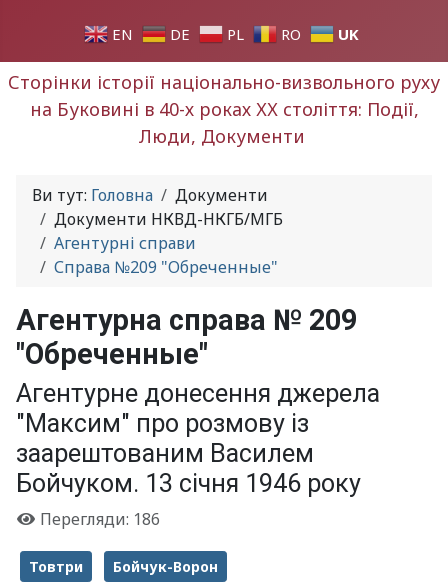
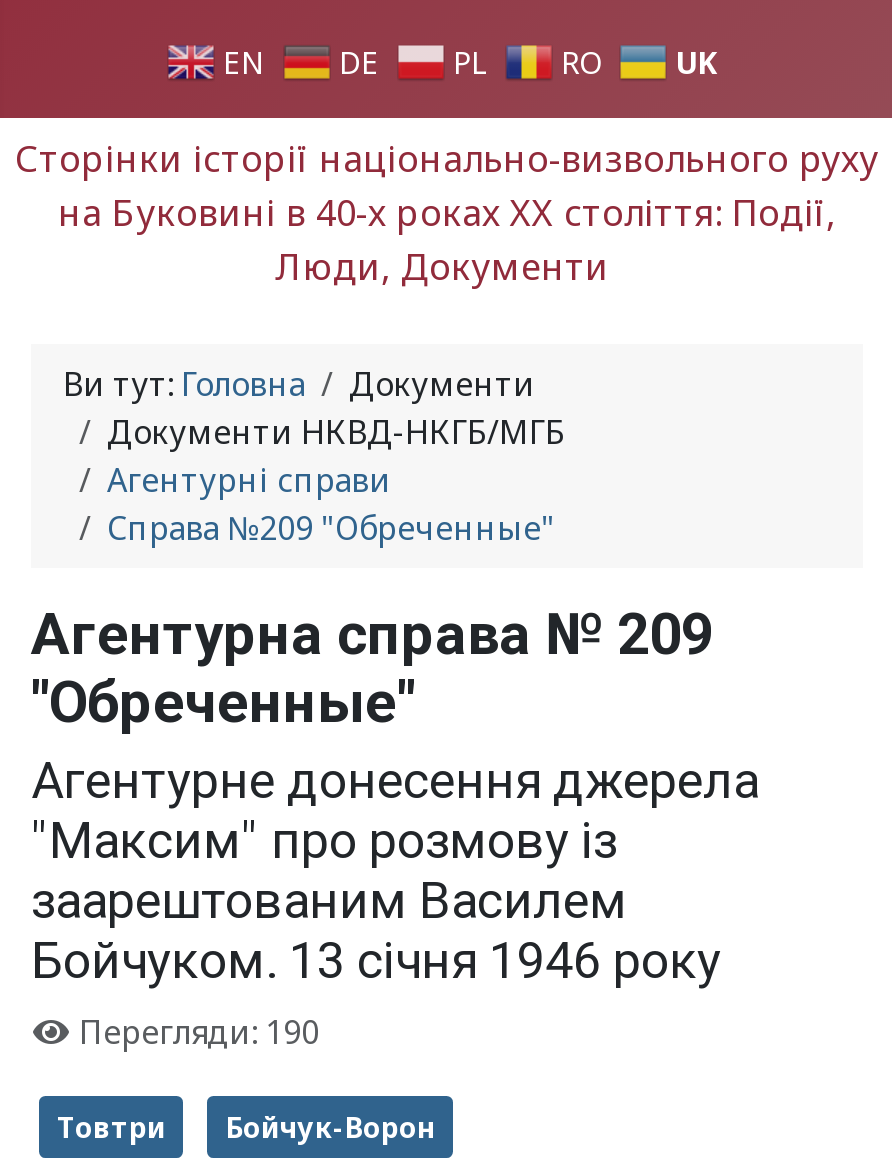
- Перегляди: 186
+ Перегляди: 190
